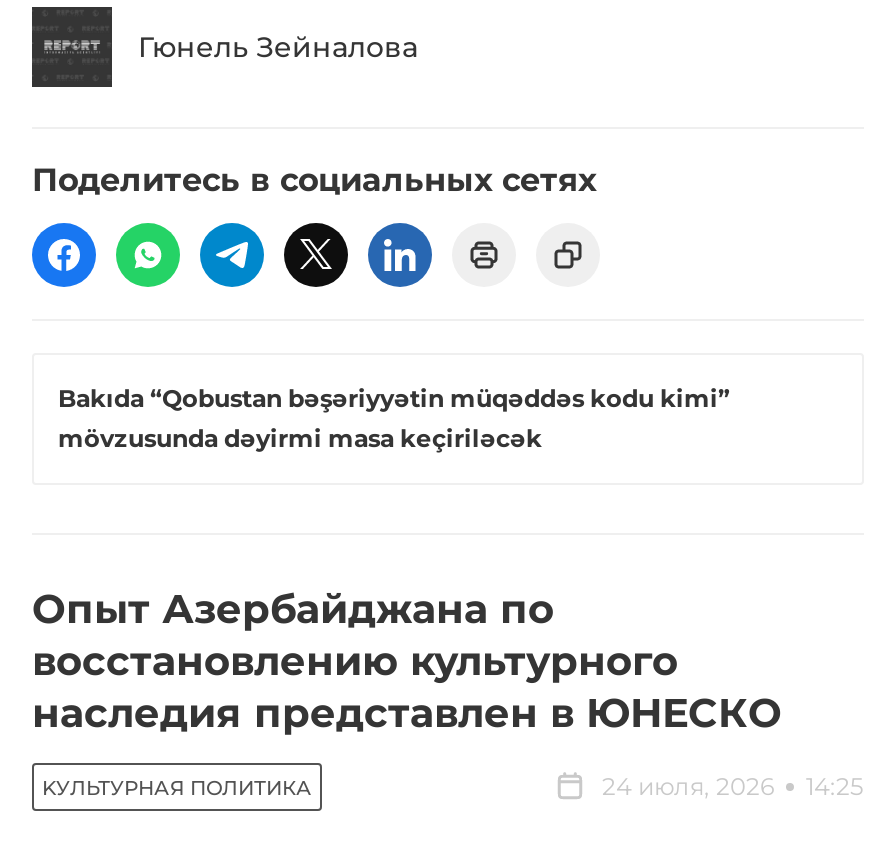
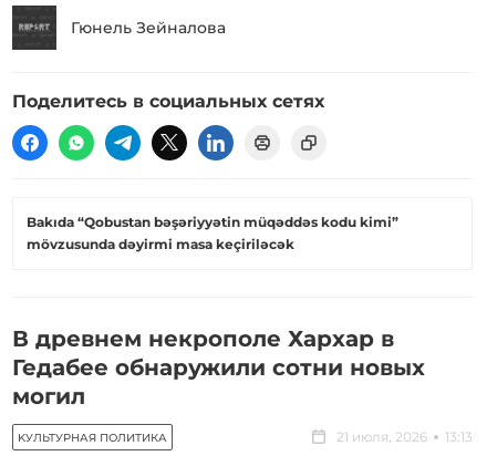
- Опыт Азербайджана по
- восстановлению культурного
- наследия представлен в ЮНЕСКО
+ В древнем некрополе Хархар в
+ Гедабее обнаружили сотни новых
+ могил

- 24 июля, 2026
- 14:25
+ 21 июля, 2026
+ 13:13
